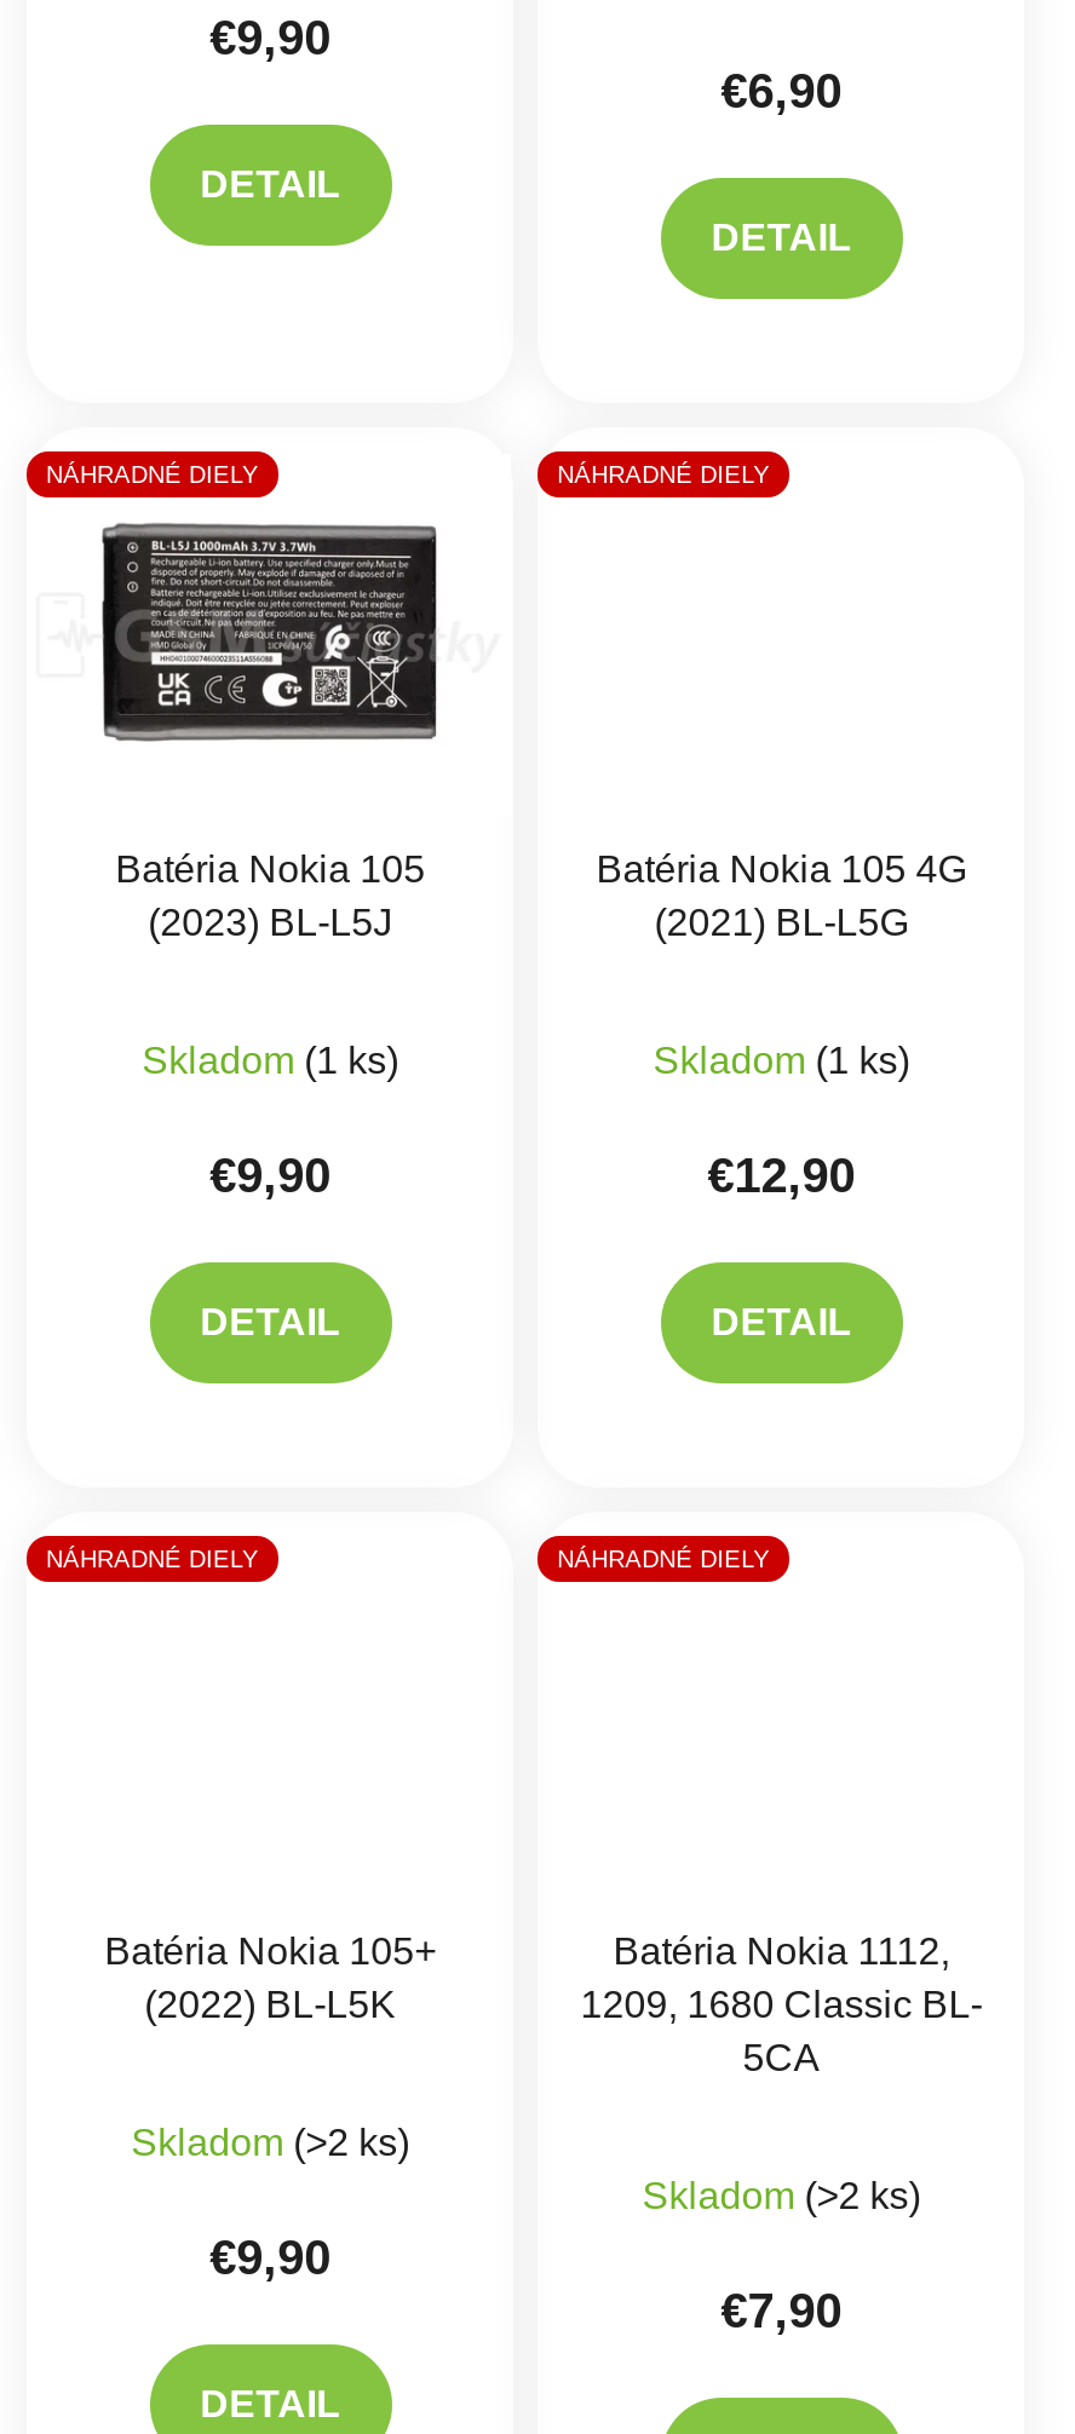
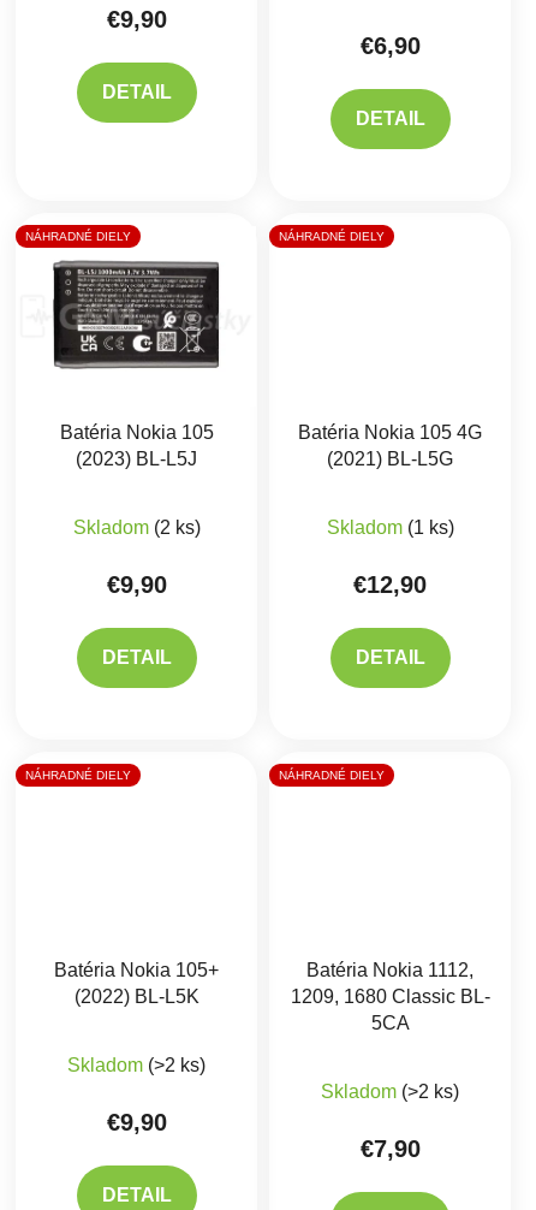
- Skladom (1 ks)
+ Skladom (2 ks)
